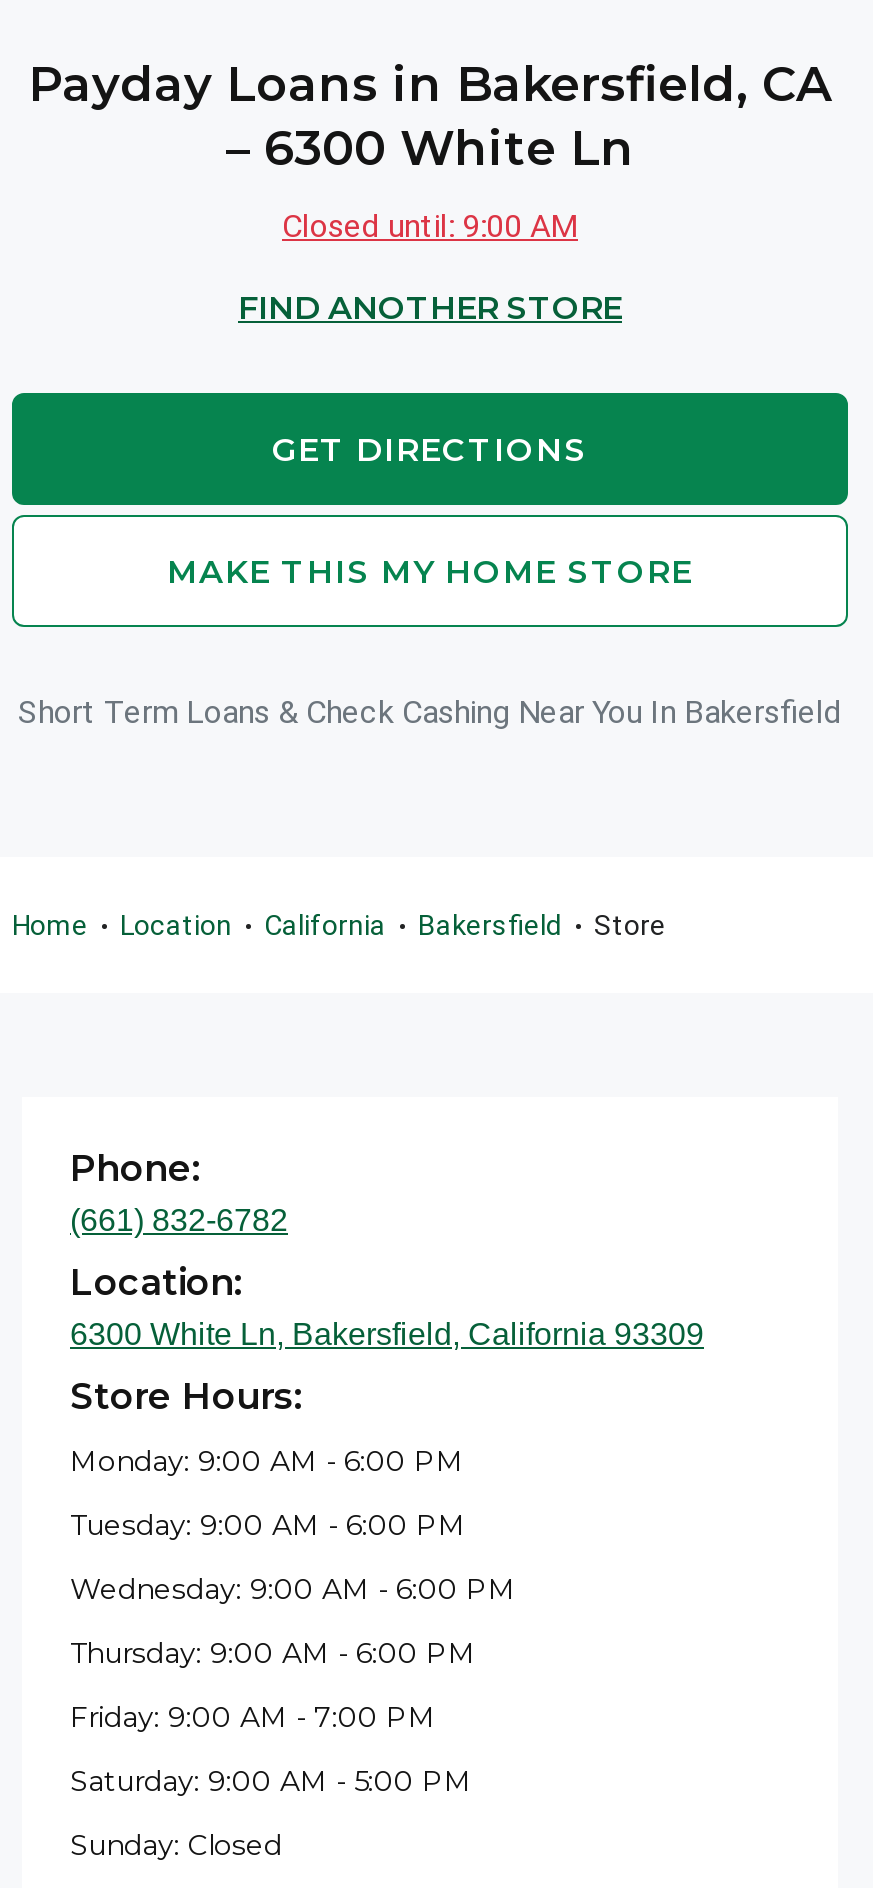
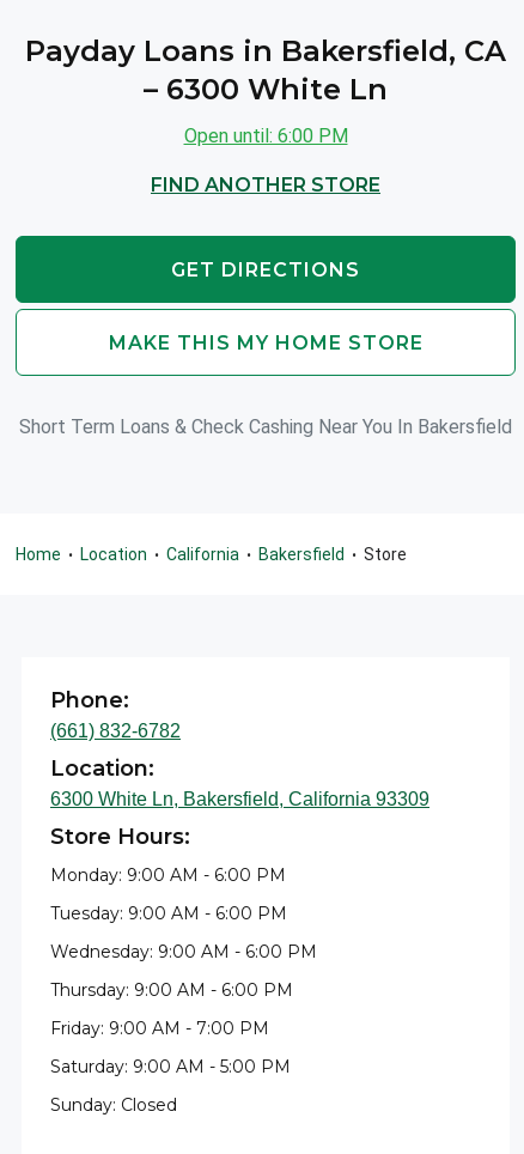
- Closed until: 9:00 AM
+ Open until: 6:00 PM
